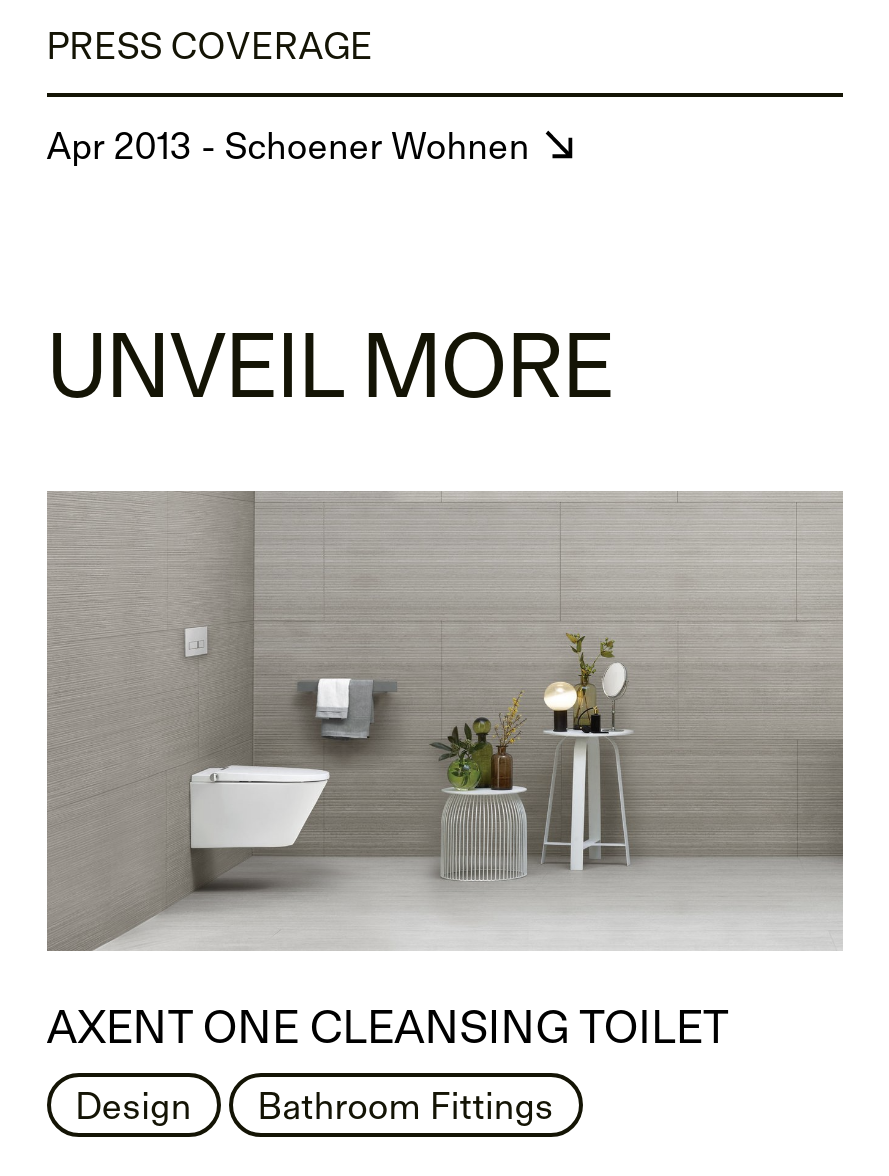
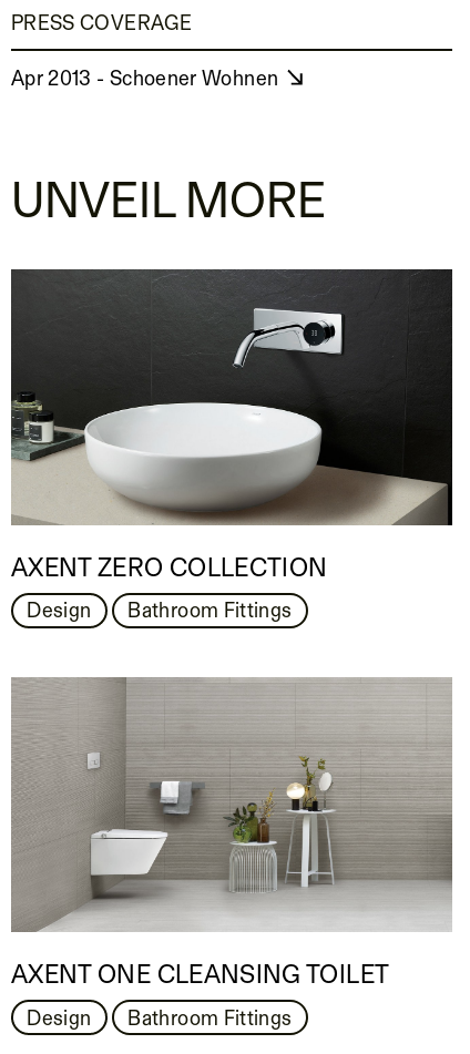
+ [image]
+ AXENT ZERO COLLECTION
+ Design
+ Bathroom Fittings
